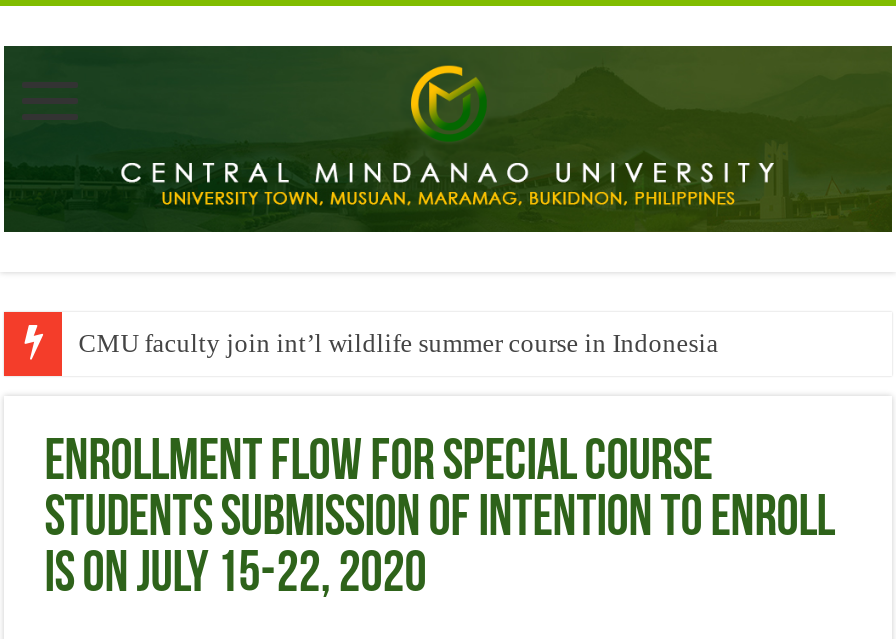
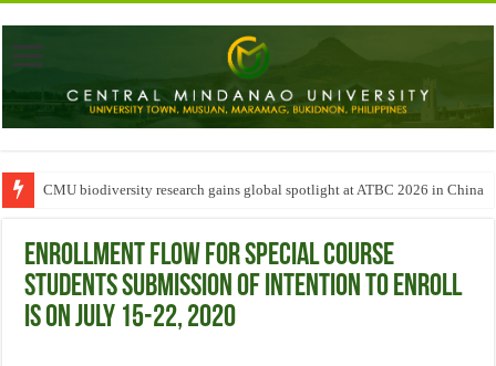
- CMU faculty join int’l wildlife summer course in Indonesia
+ CMU biodiversity research gains global spotlight at ATBC 2026 in China
